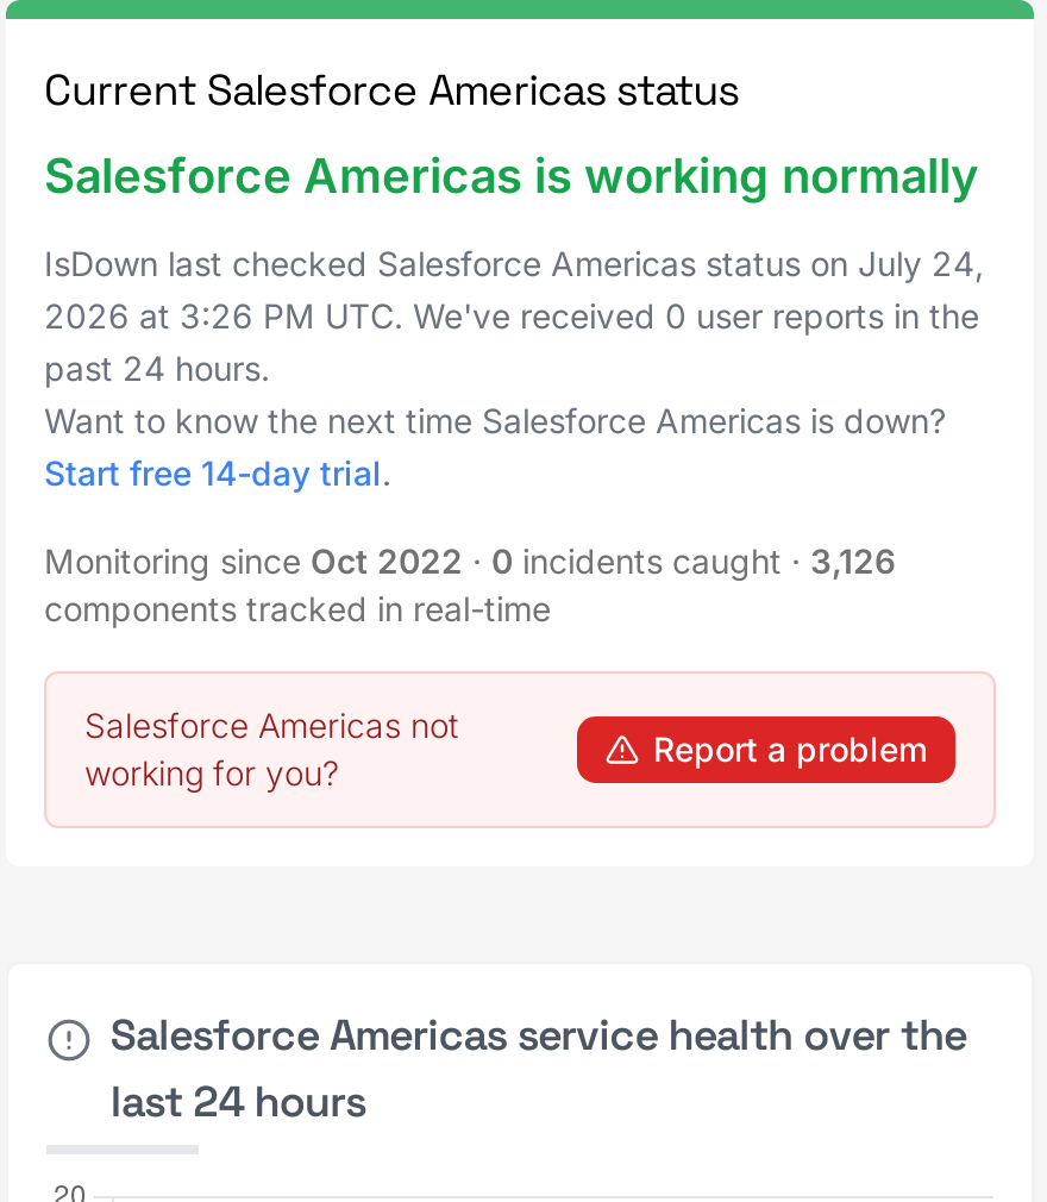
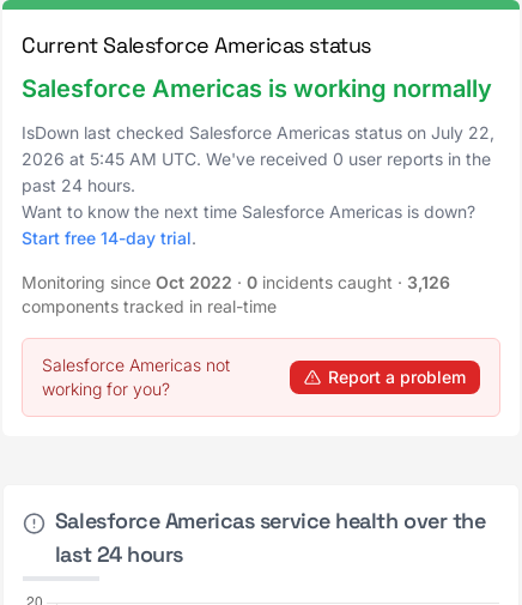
- IsDown last checked Salesforce Americas status on July 24,
+ IsDown last checked Salesforce Americas status on July 22,

- 2026 at 3:26 PM UTC. We've received 0 user reports in the
+ 2026 at 5:45 AM UTC. We've received 0 user reports in the
